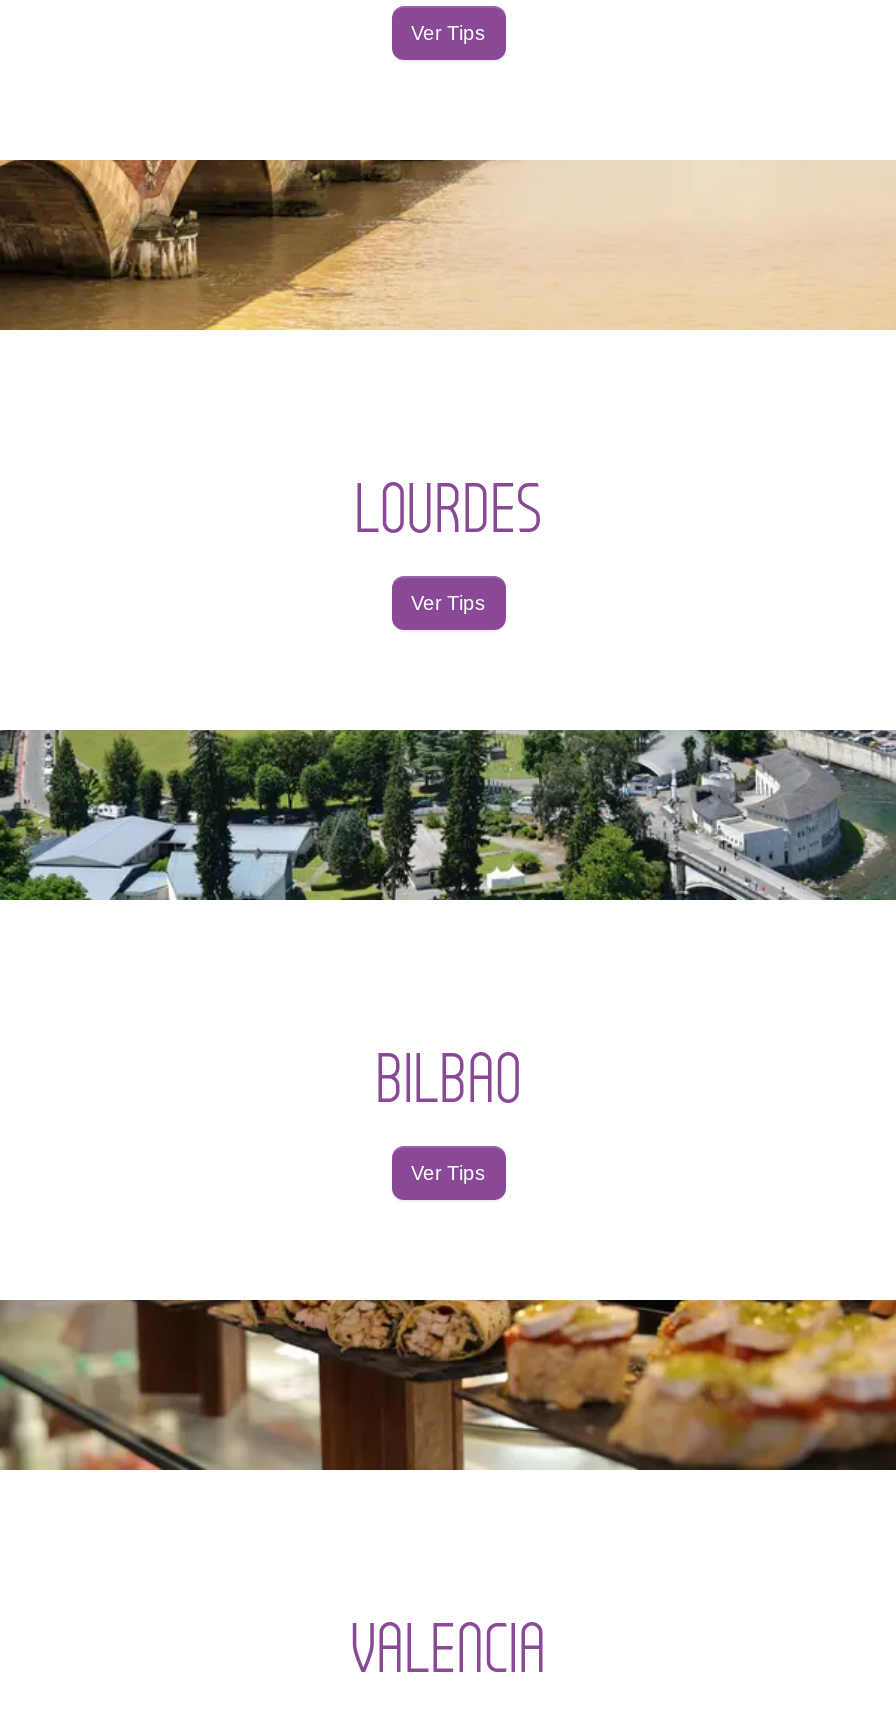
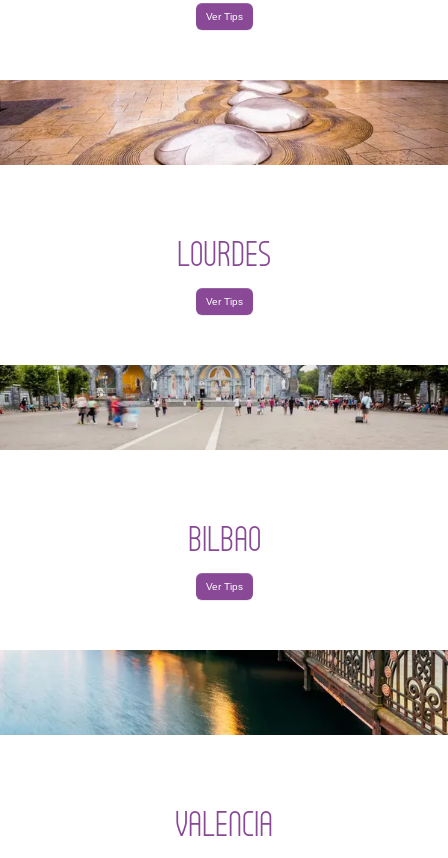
- [image]
+ [image]

- [image]
+ [image]

- [image]
+ [image]
